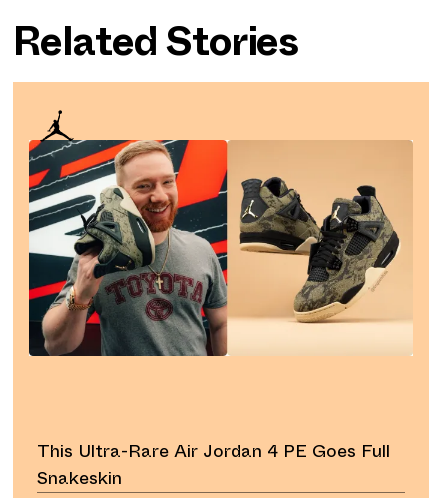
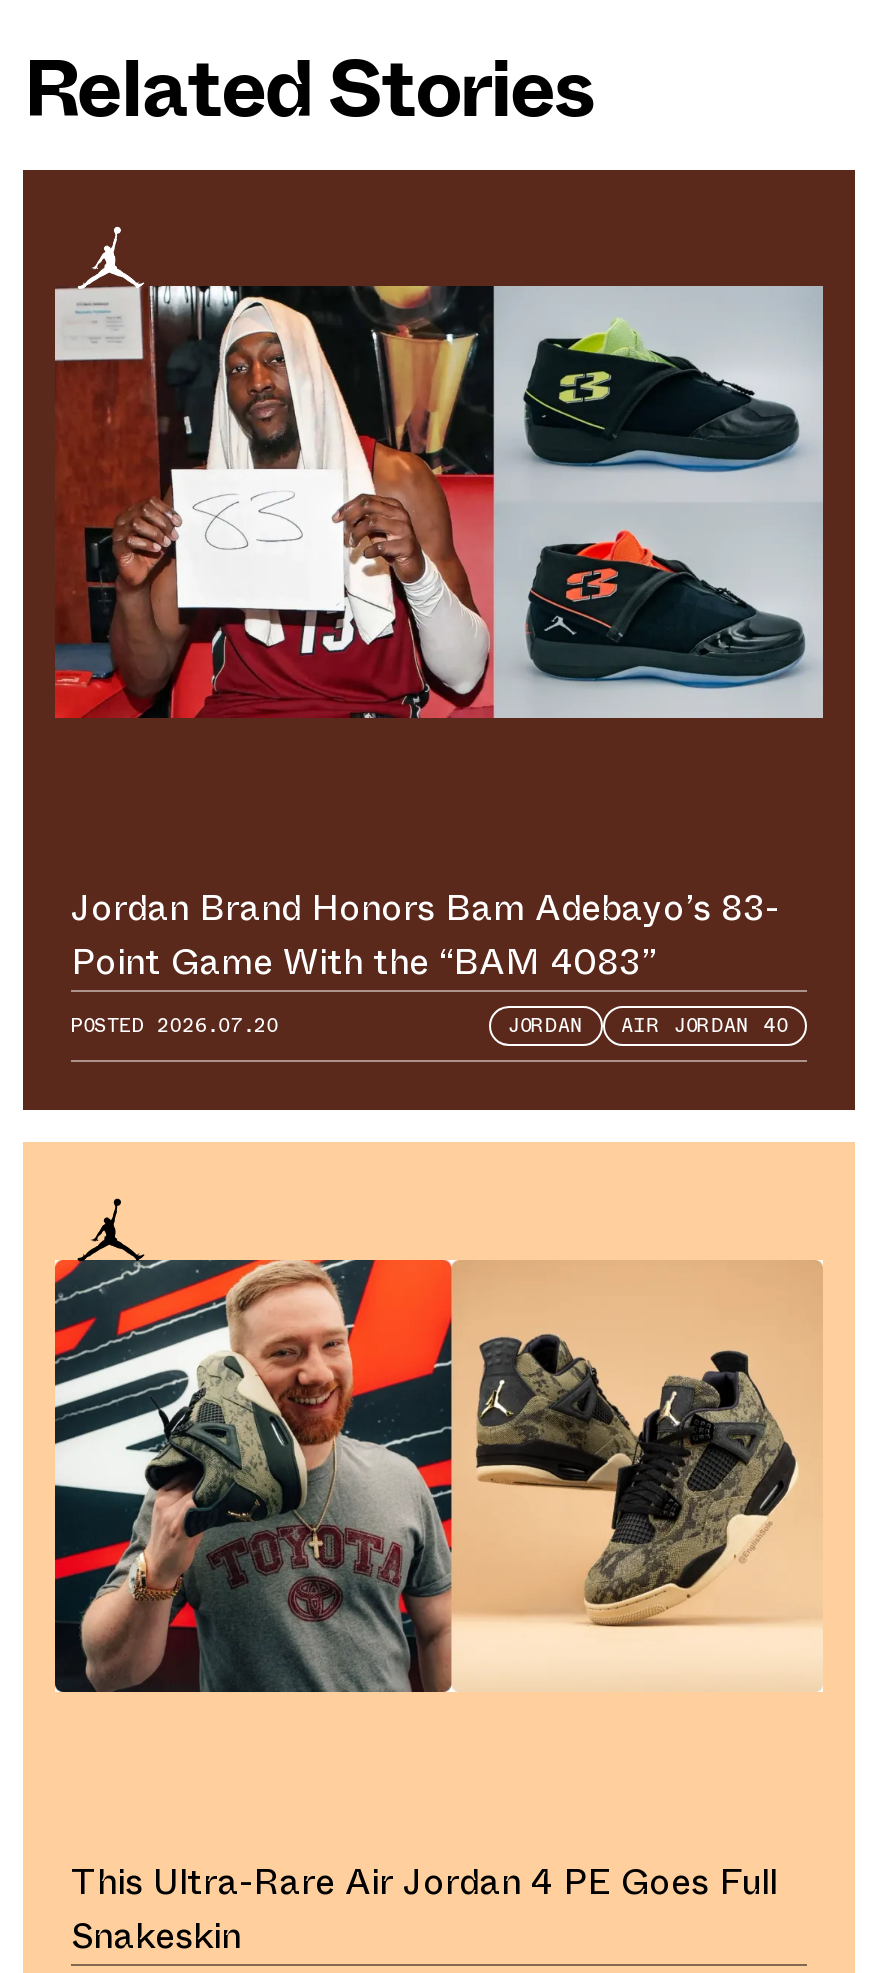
+ [image]
+ Jordan Brand Honors Bam Adebayo’s 83-
+ Point Game With the “BAM 4083”
+ POSTED 2026.07.20
+ JORDAN
+ AIR JORDAN 40
